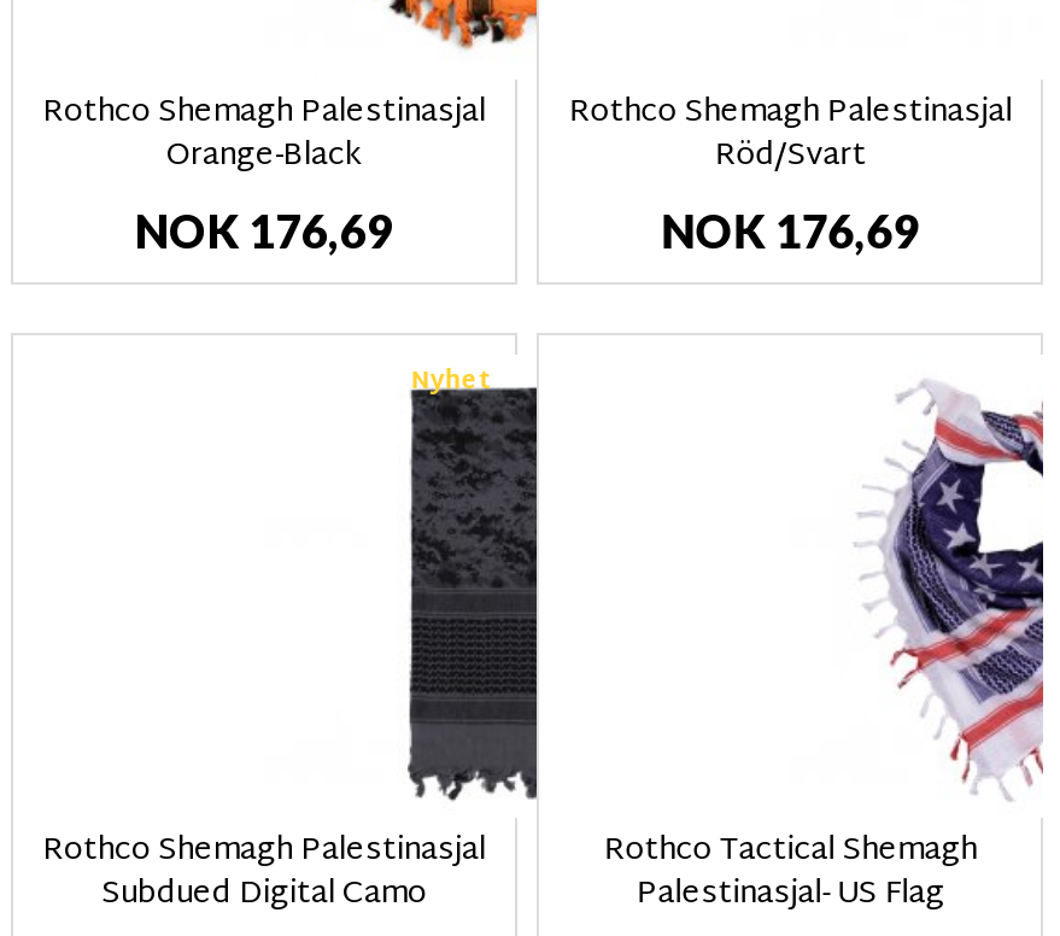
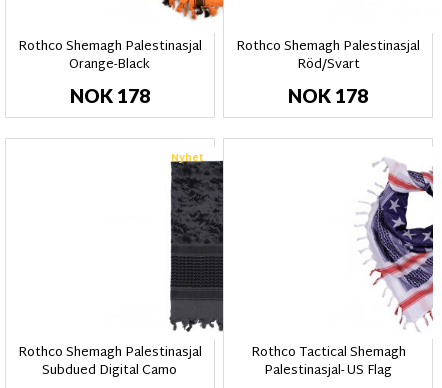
- NOK 176,69
+ NOK 178

- NOK 176,69
+ NOK 178
